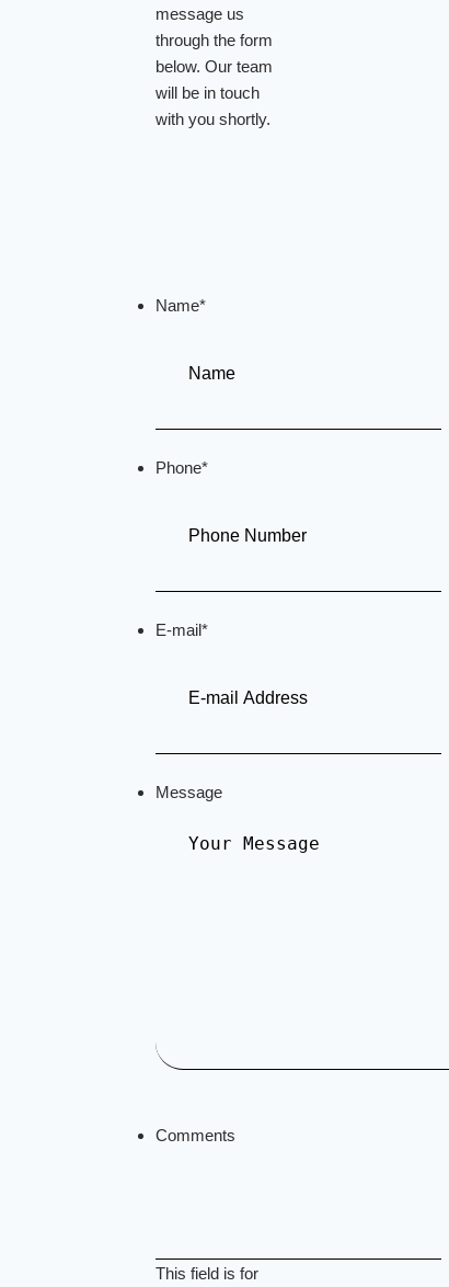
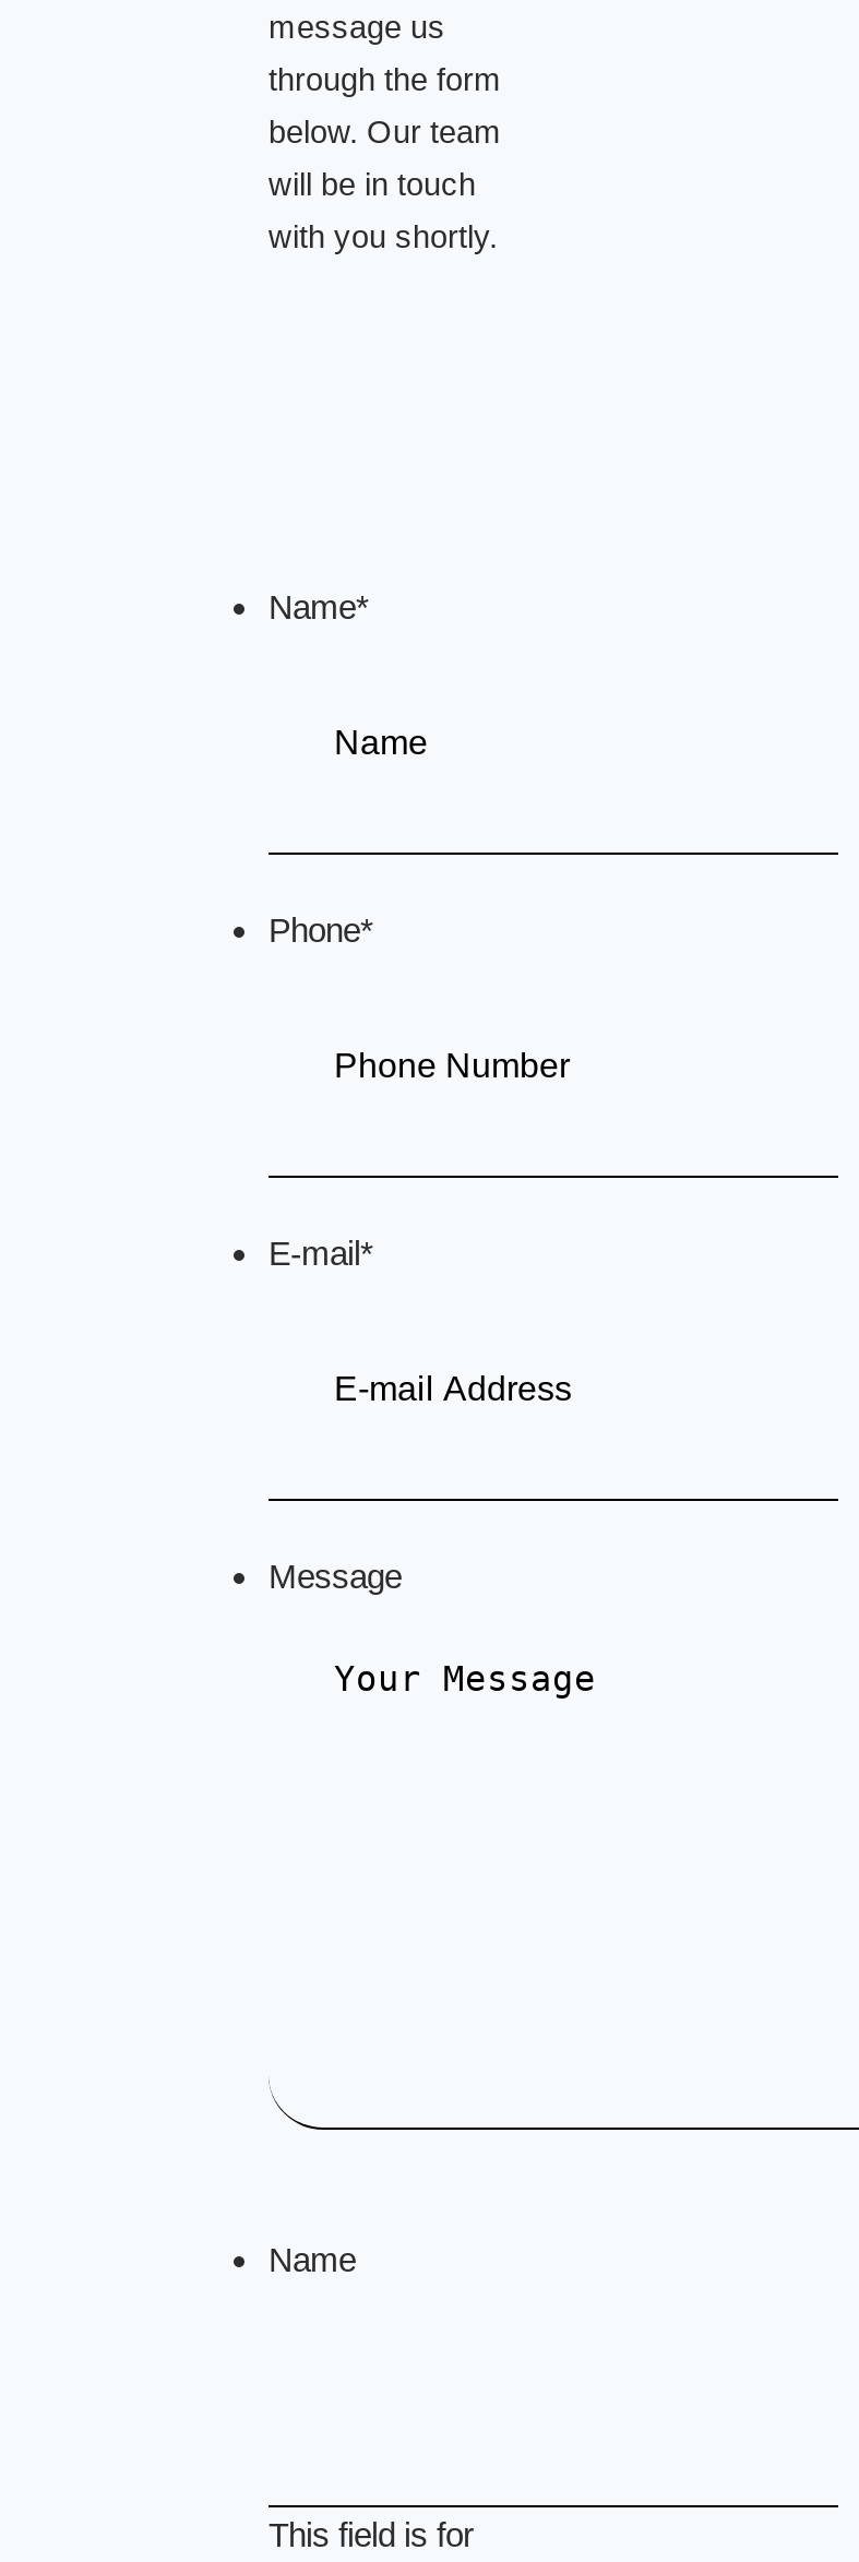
- Comments
+ Name
